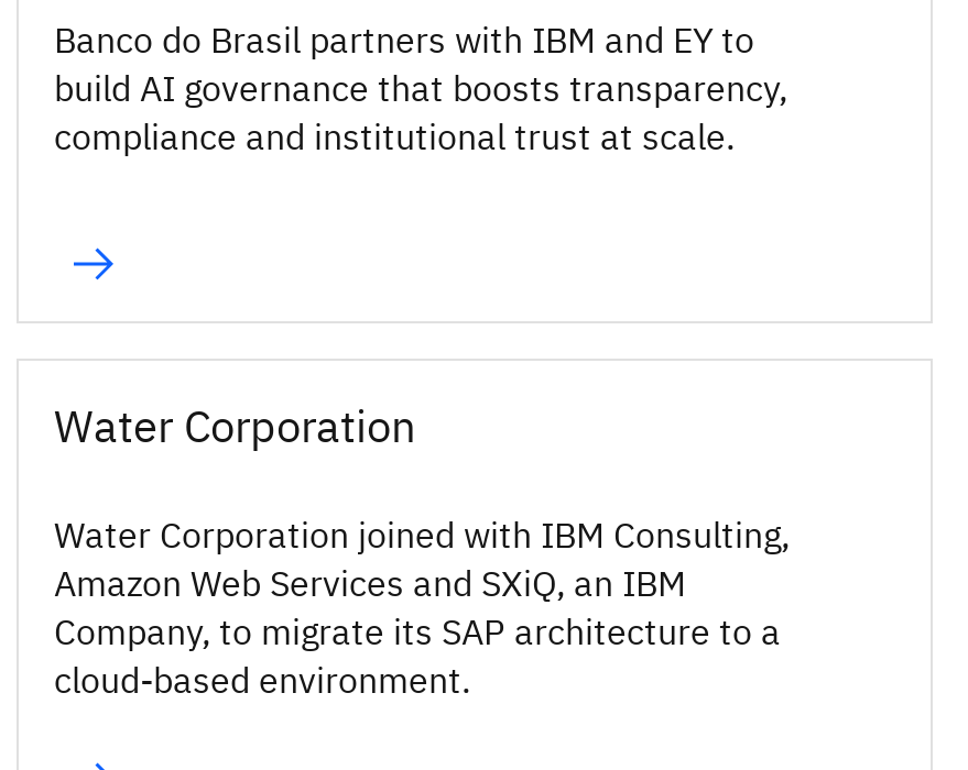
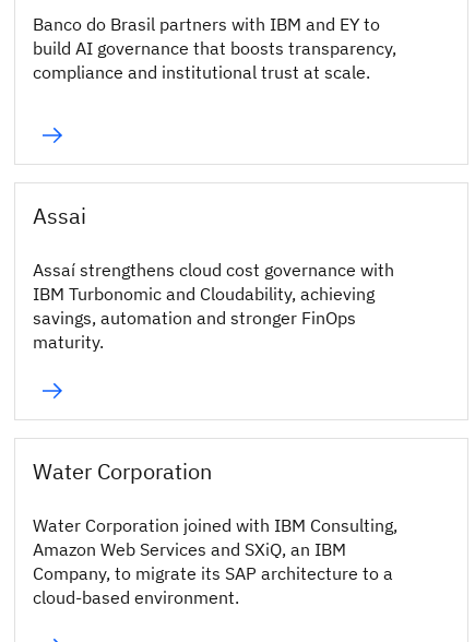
+ Assai
+ Assaí strengthens cloud cost governance with
+ IBM Turbonomic and Cloudability, achieving
+ savings, automation and stronger FinOps
+ maturity.
